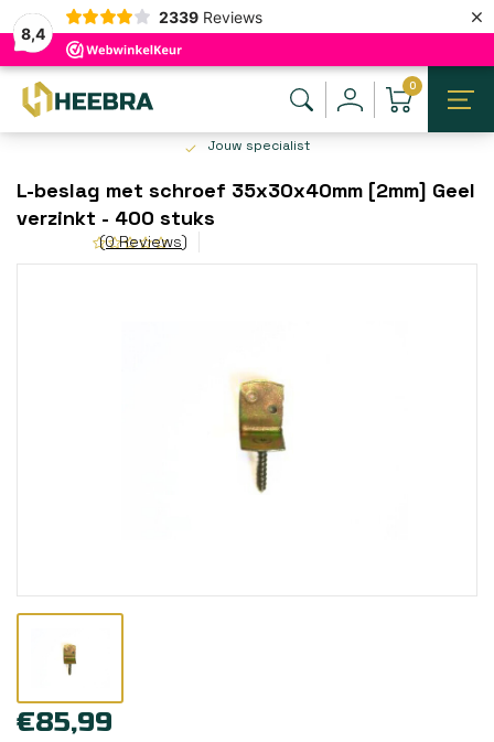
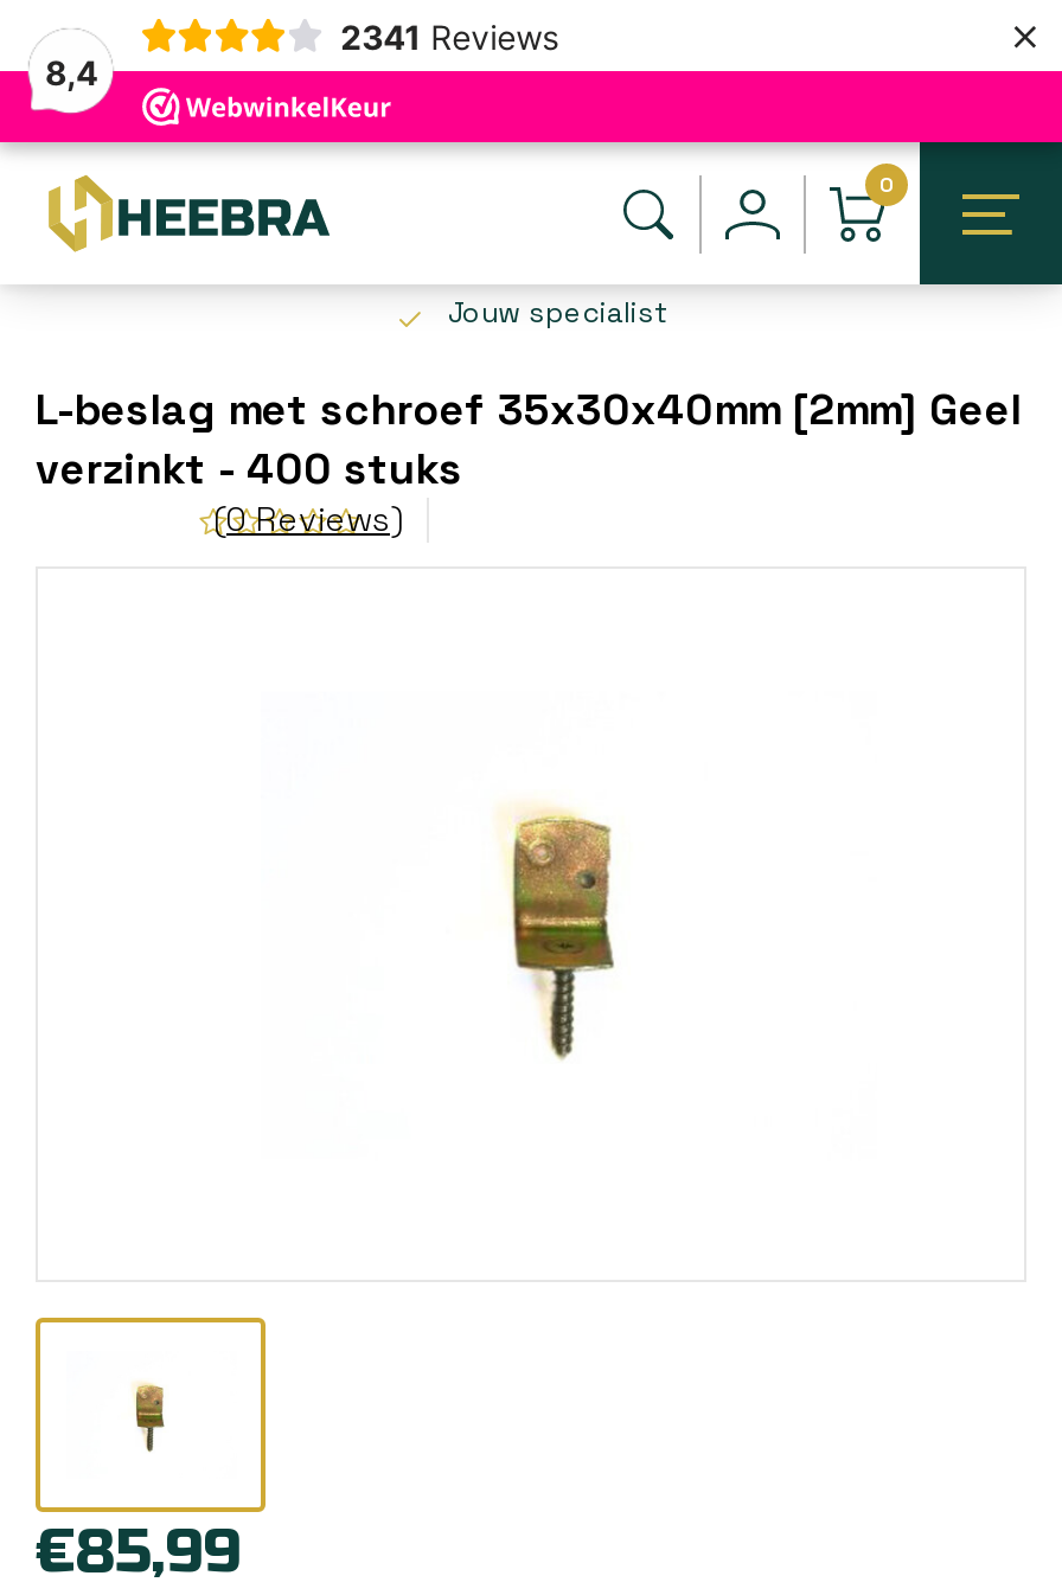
- 2339 Reviews
+ 2341 Reviews
